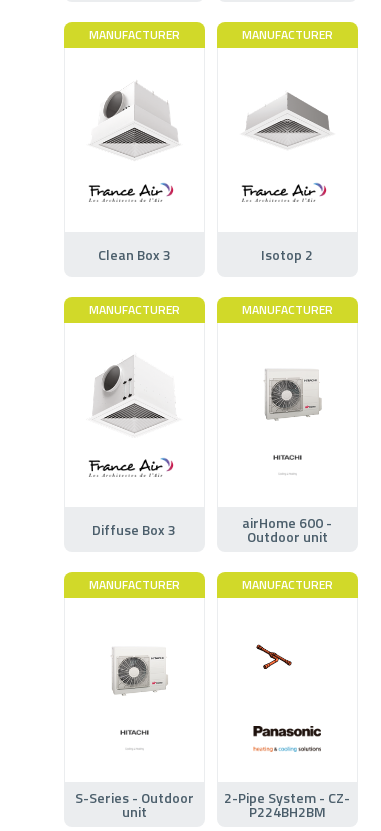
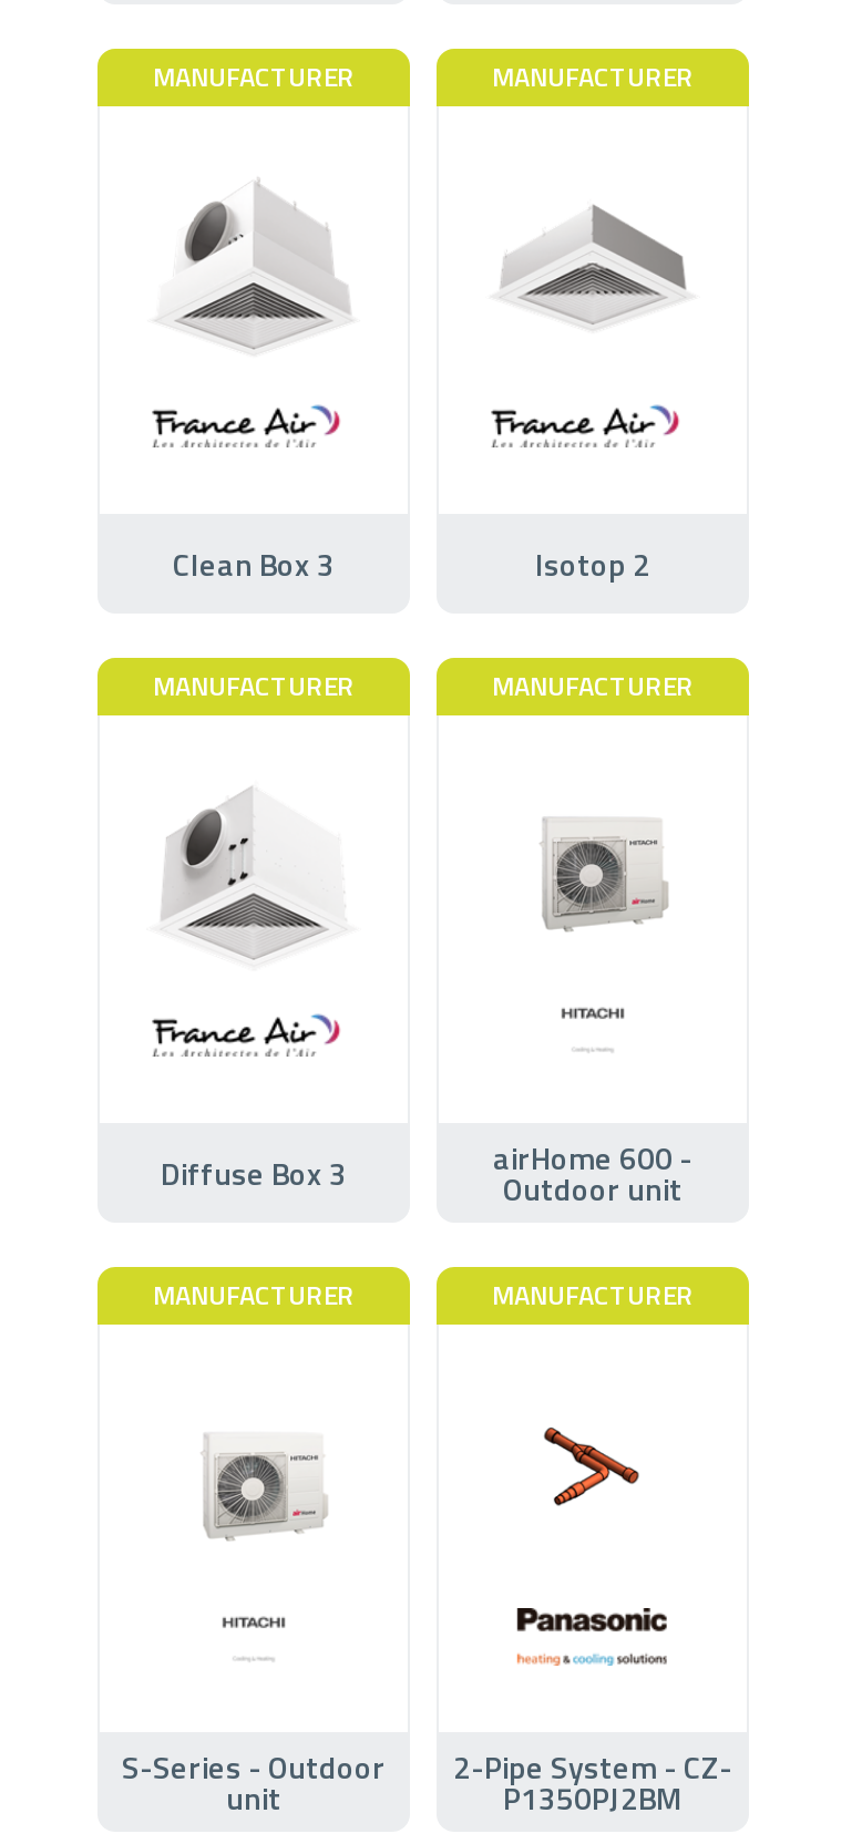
- [image]
+ [image]

- P224BH2BM
+ P1350PJ2BM
